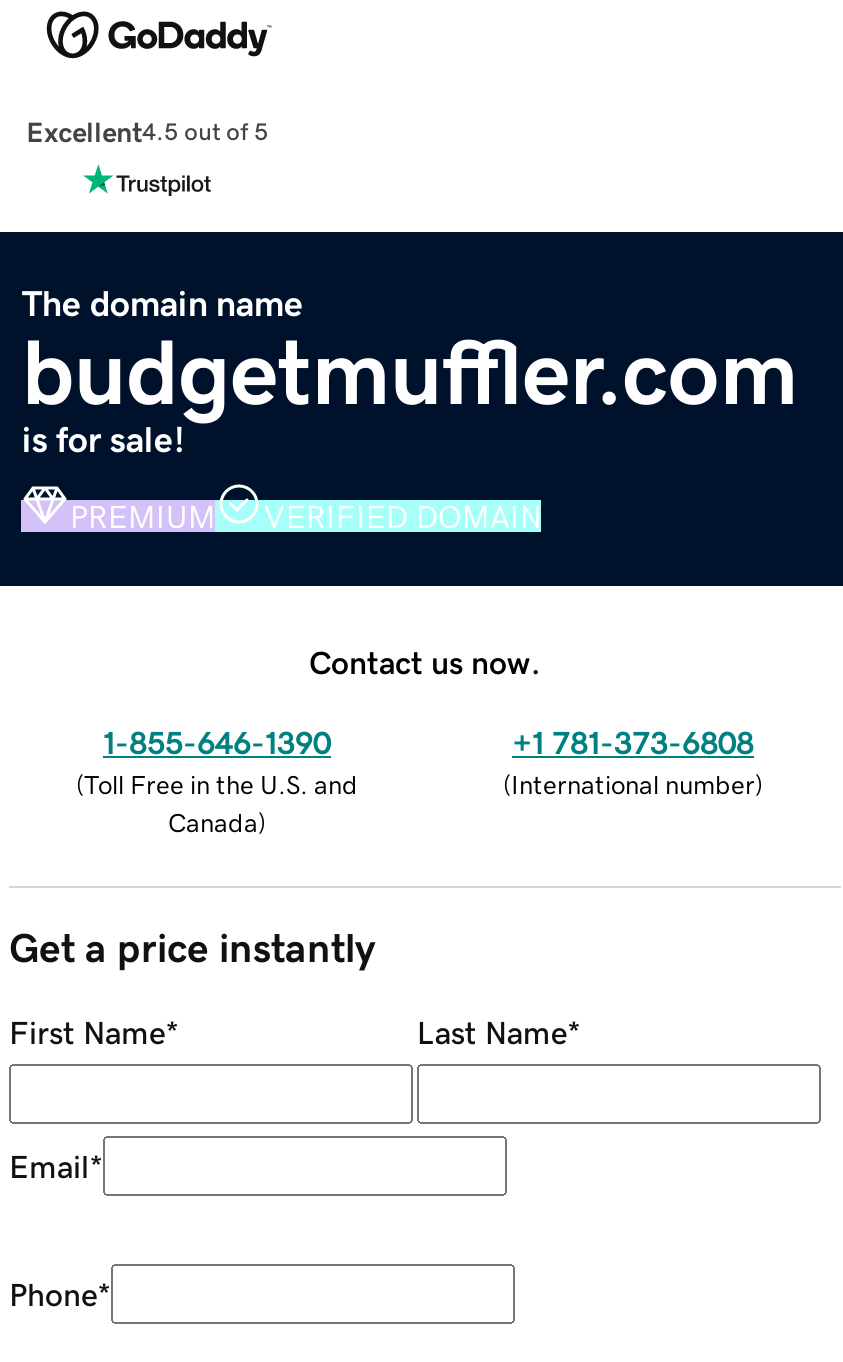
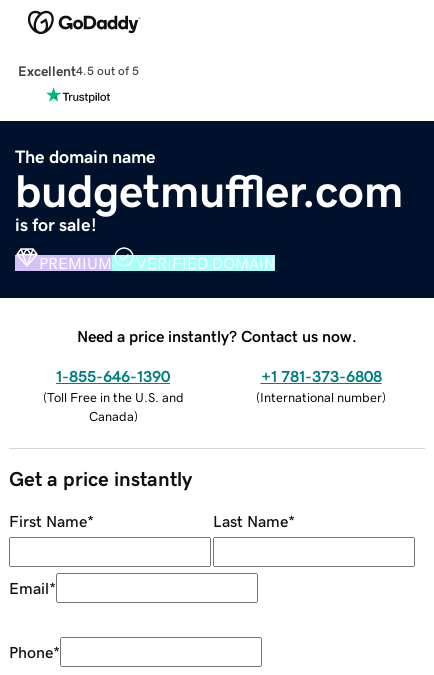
- Contact us now.
+ Need a price instantly? Contact us now.
